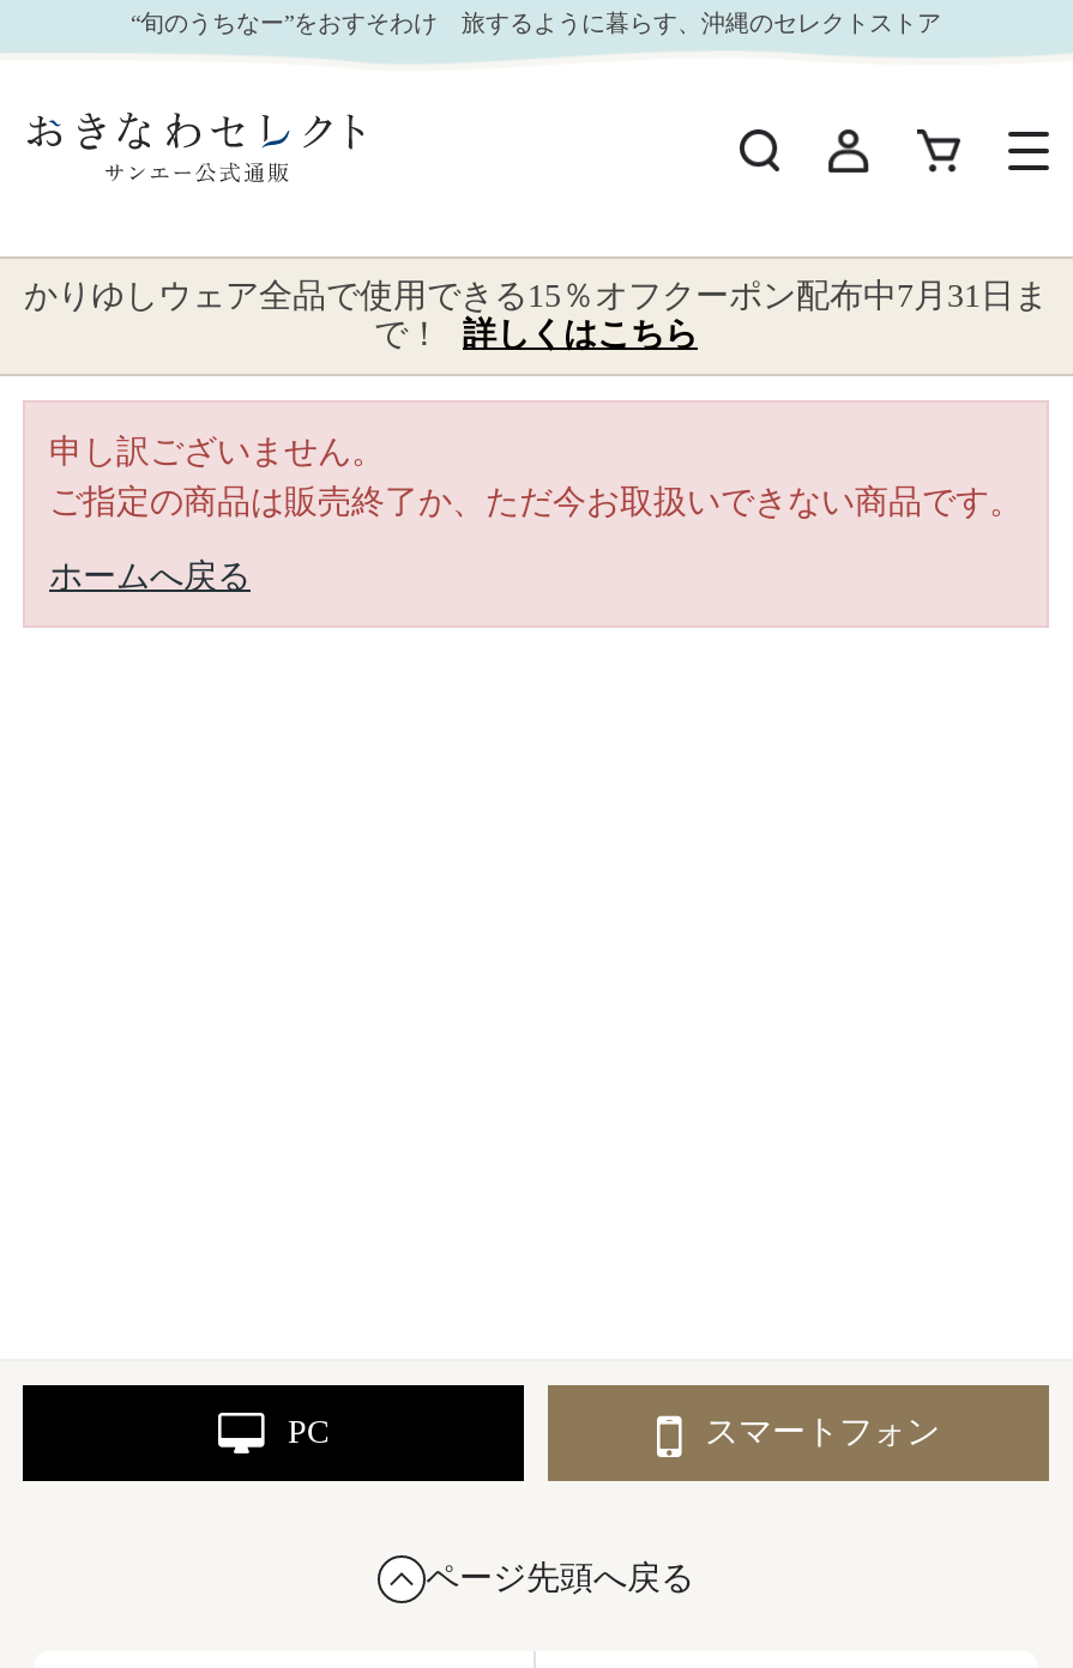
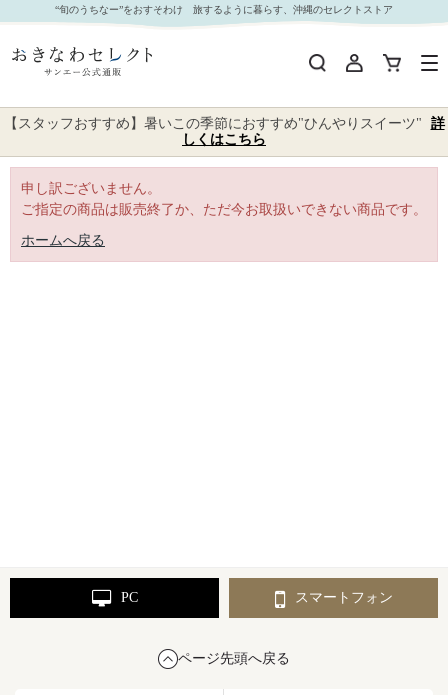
- かりゆしウェア全品で使用できる15％オフクーポン配布中7月31日ま
- で！ 詳しくはこちら
+ 【スタッフおすすめ】暑いこの季節におすすめ"ひんやりスイーツ" 詳
+ しくはこちら
